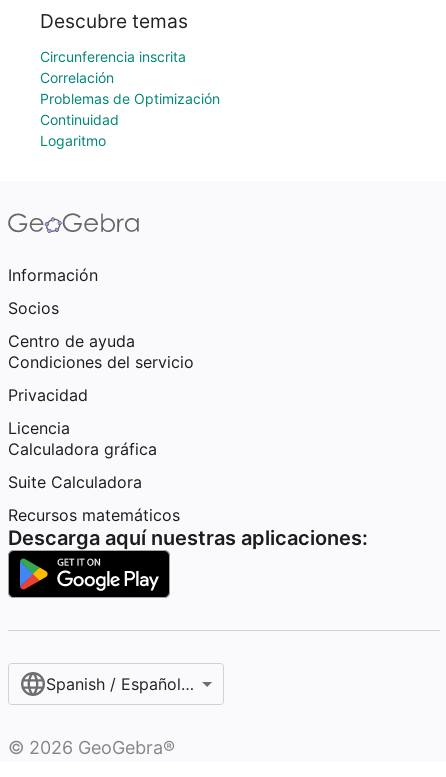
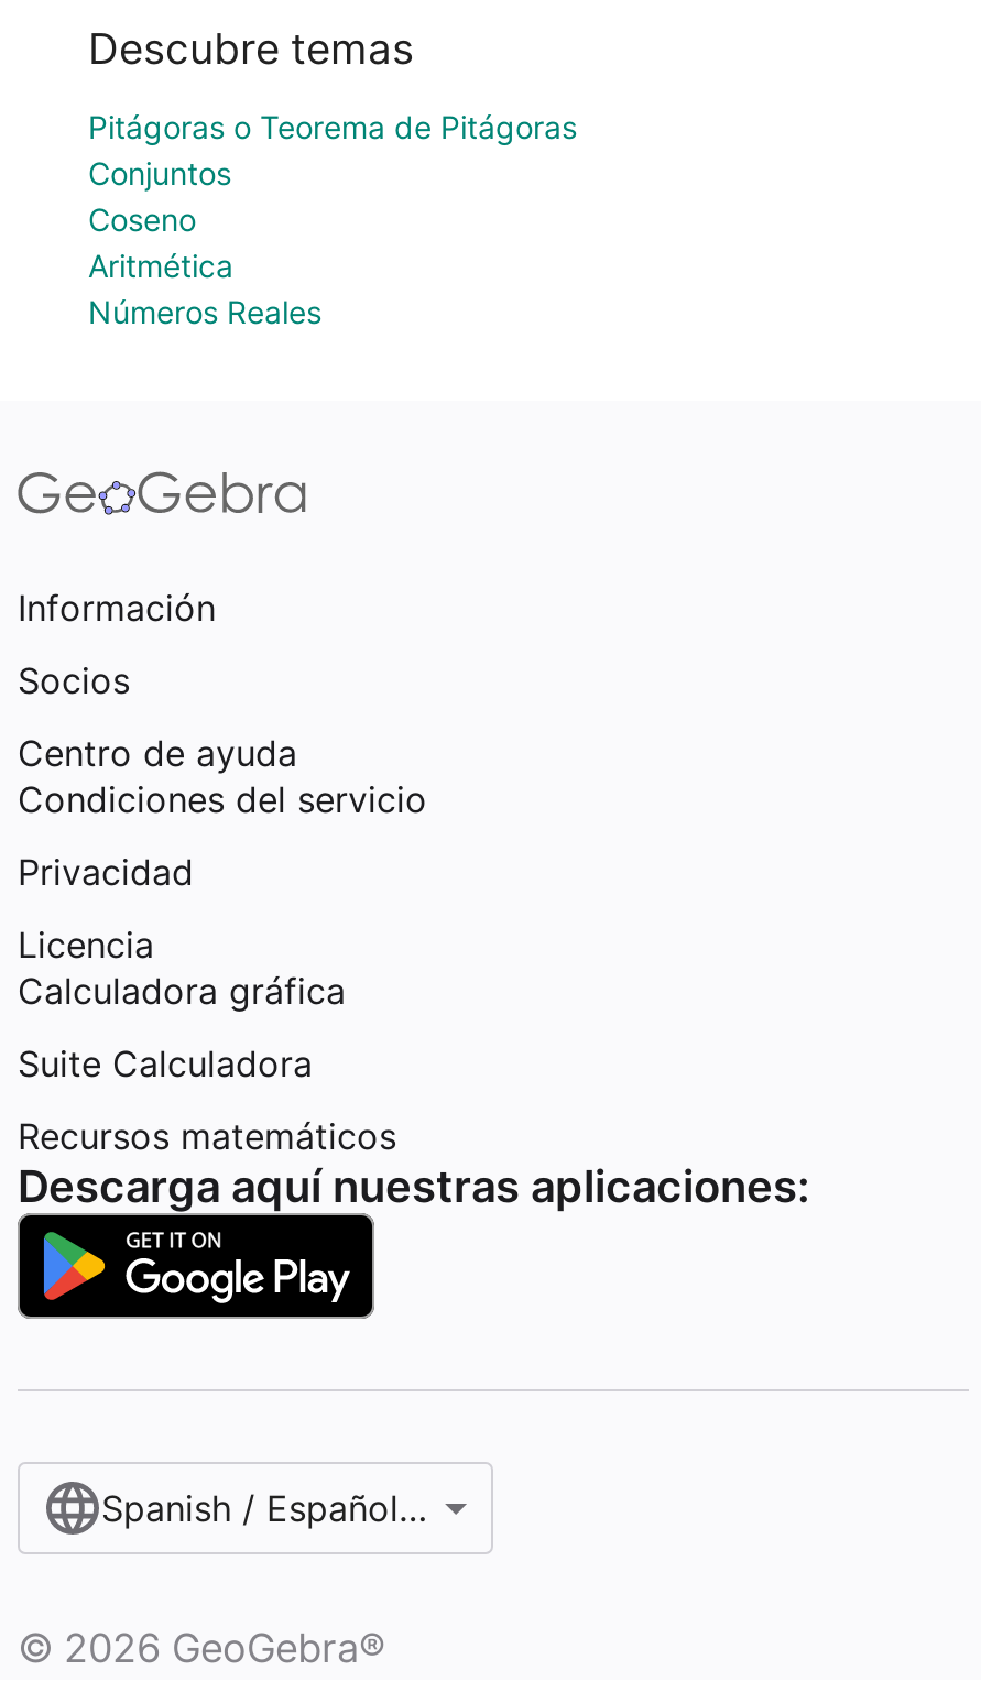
- Circunferencia inscrita
- Correlación
- Problemas de Optimización
- Continuidad
- Logaritmo
+ Pitágoras o Teorema de Pitágoras
+ Conjuntos
+ Coseno
+ Aritmética
+ Números Reales
